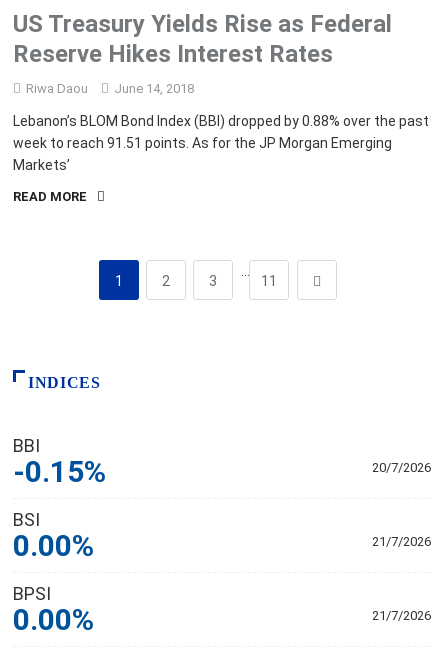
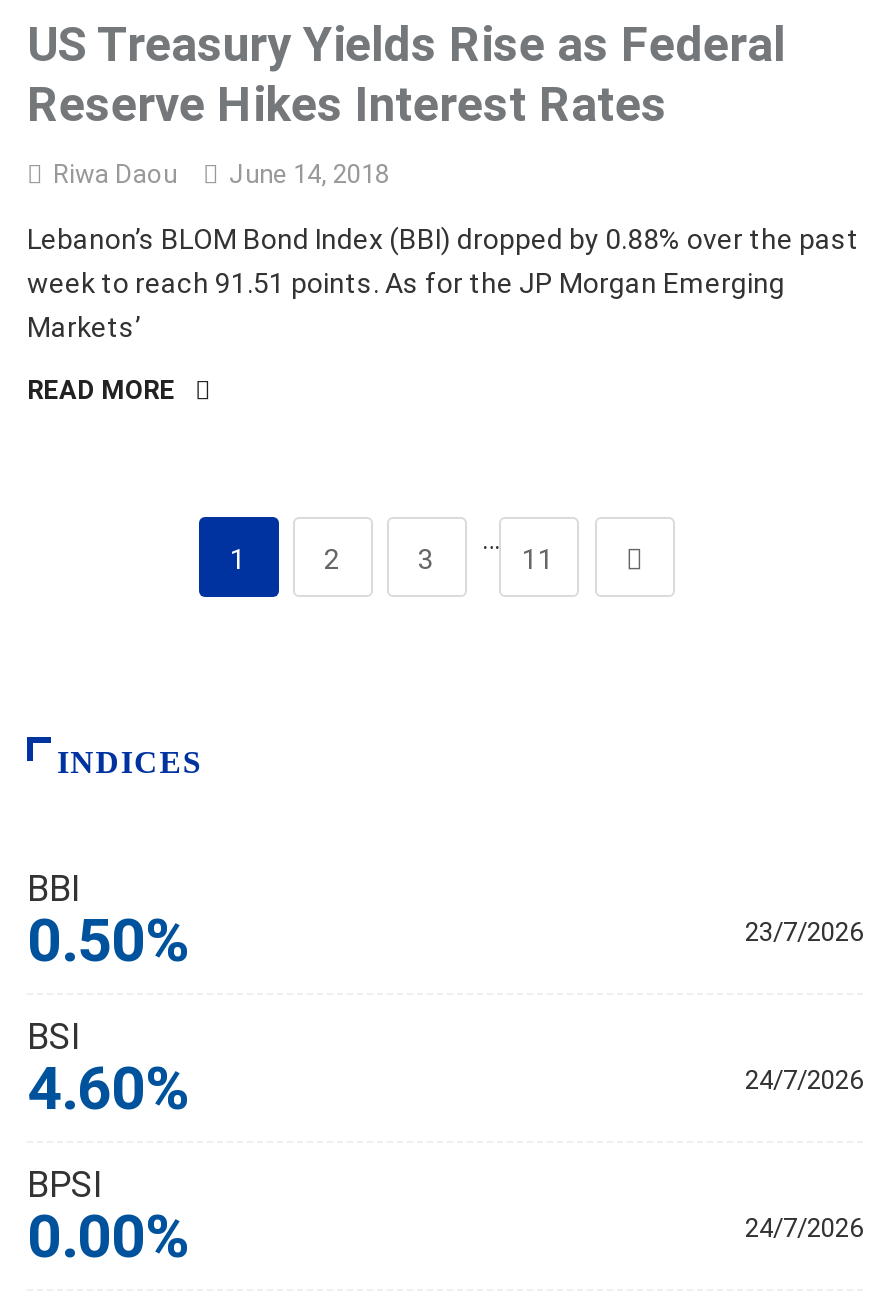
- -0.15%
+ 0.50%

- 20/7/2026
+ 23/7/2026

- 0.00%
+ 4.60%

- 21/7/2026
+ 24/7/2026

- 21/7/2026
+ 24/7/2026
